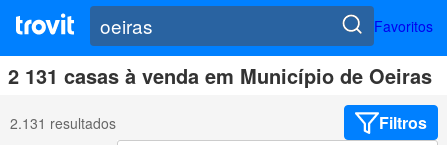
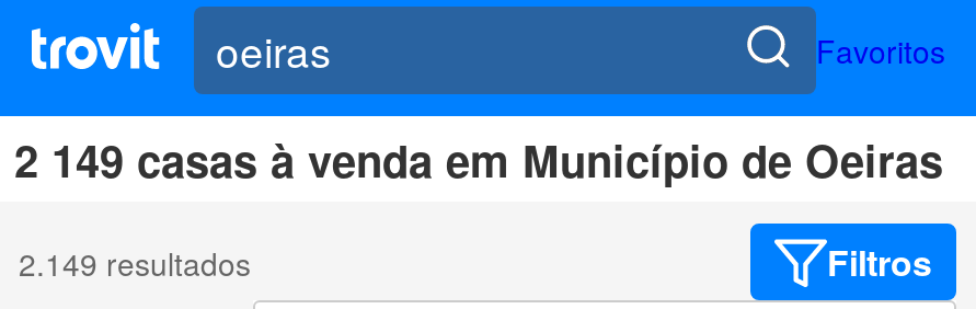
- 2 131 casas à venda em Município de Oeiras
+ 2 149 casas à venda em Município de Oeiras

- 2.131 resultados
+ 2.149 resultados
